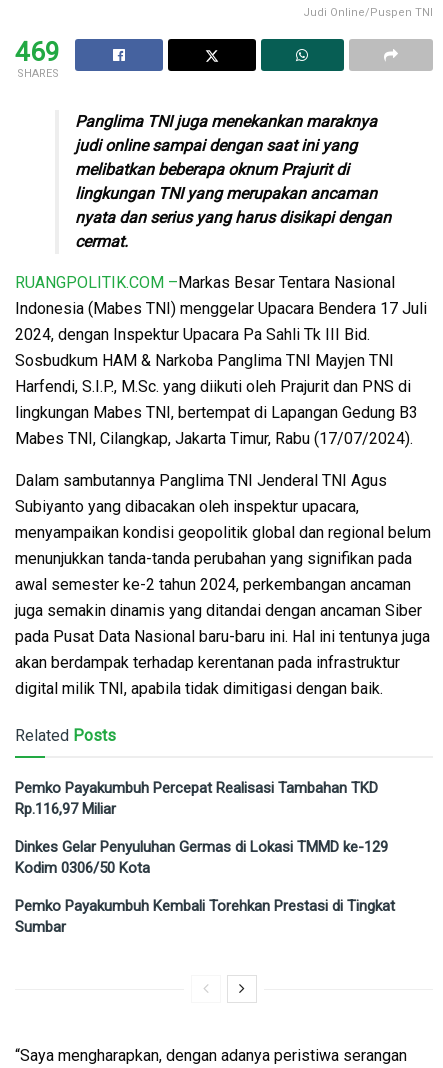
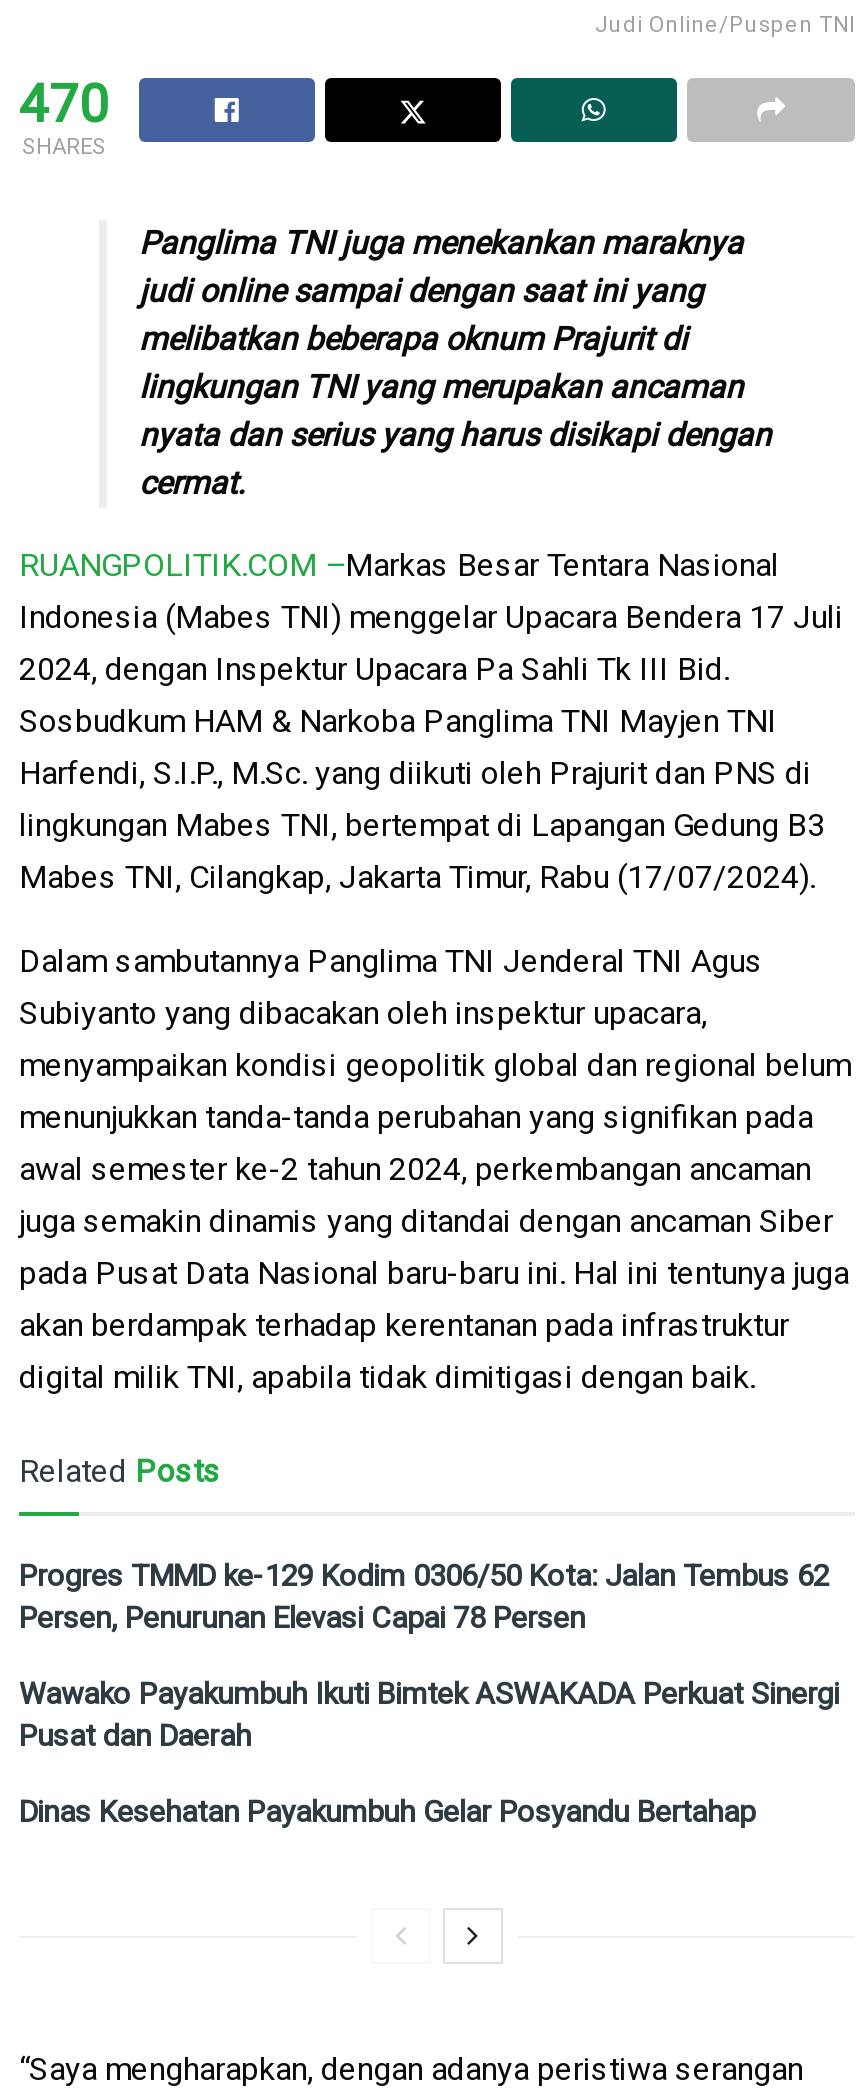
- 469
+ 470

- Pemko Payakumbuh Percepat Realisasi Tambahan TKD
- Rp.116,97 Miliar
+ Progres TMMD ke-129 Kodim 0306/50 Kota: Jalan Tembus 62
+ Persen, Penurunan Elevasi Capai 78 Persen

- Dinkes Gelar Penyuluhan Germas di Lokasi TMMD ke-129
- Kodim 0306/50 Kota
+ Wawako Payakumbuh Ikuti Bimtek ASWAKADA Perkuat Sinergi
+ Pusat dan Daerah

- Pemko Payakumbuh Kembali Torehkan Prestasi di Tingkat
- Sumbar
+ Dinas Kesehatan Payakumbuh Gelar Posyandu Bertahap
